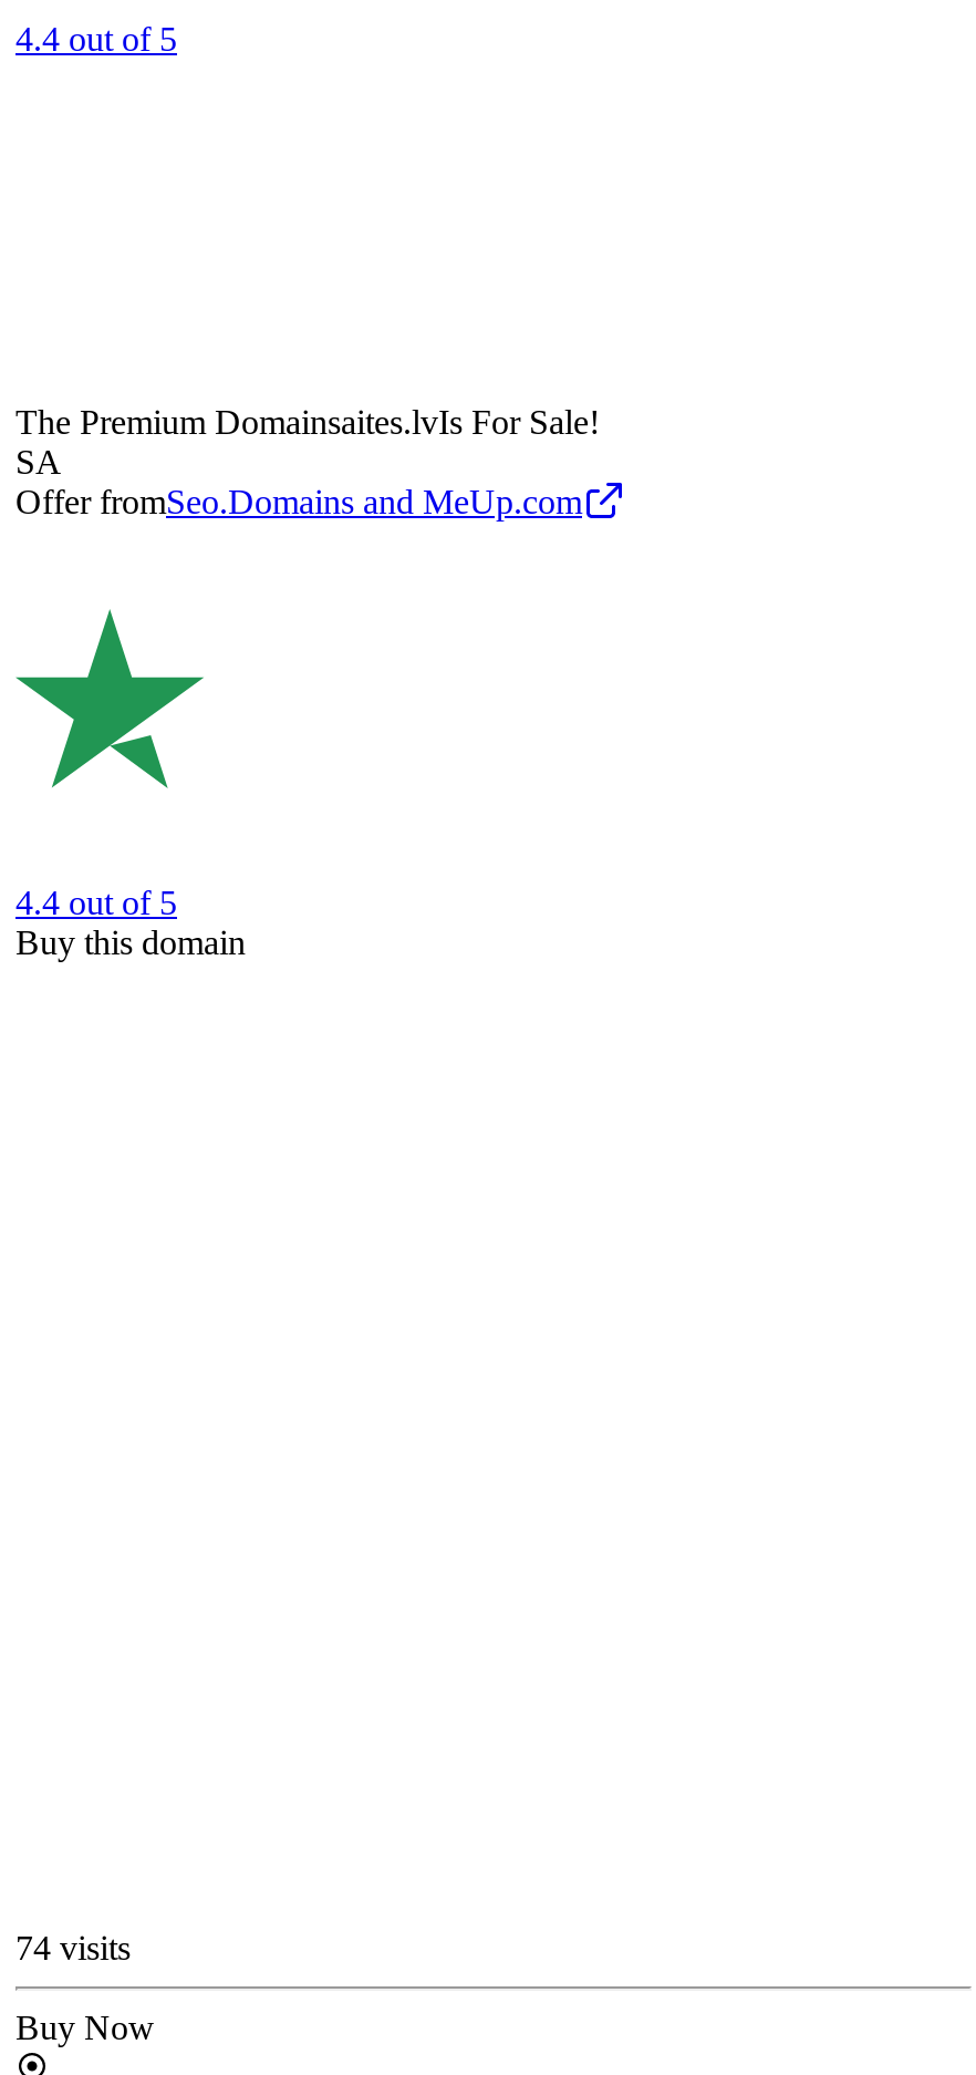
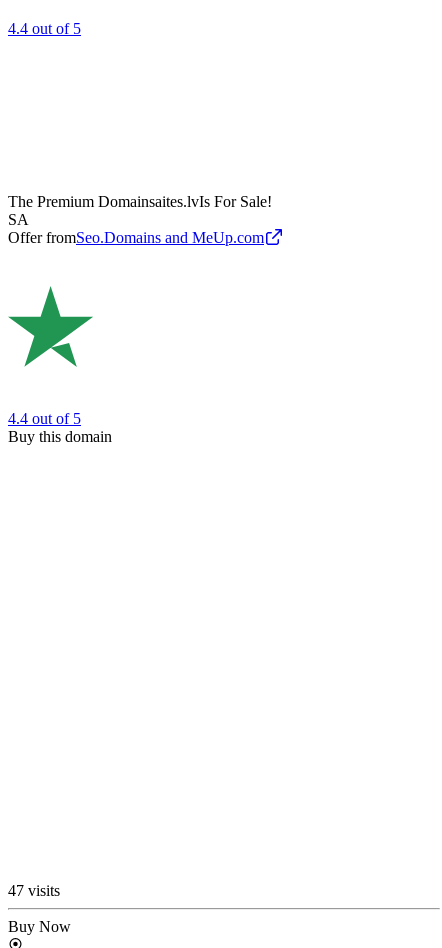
- 74 visits
+ 47 visits
